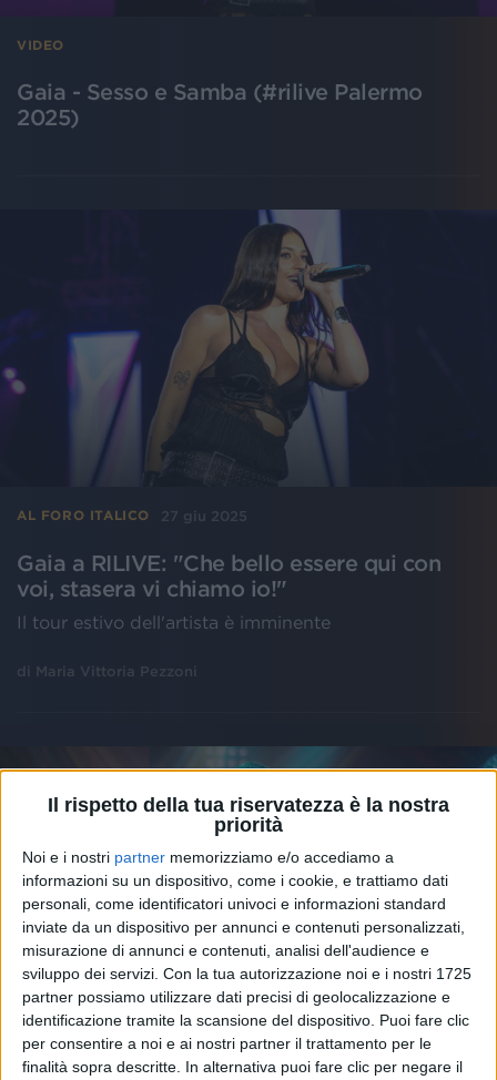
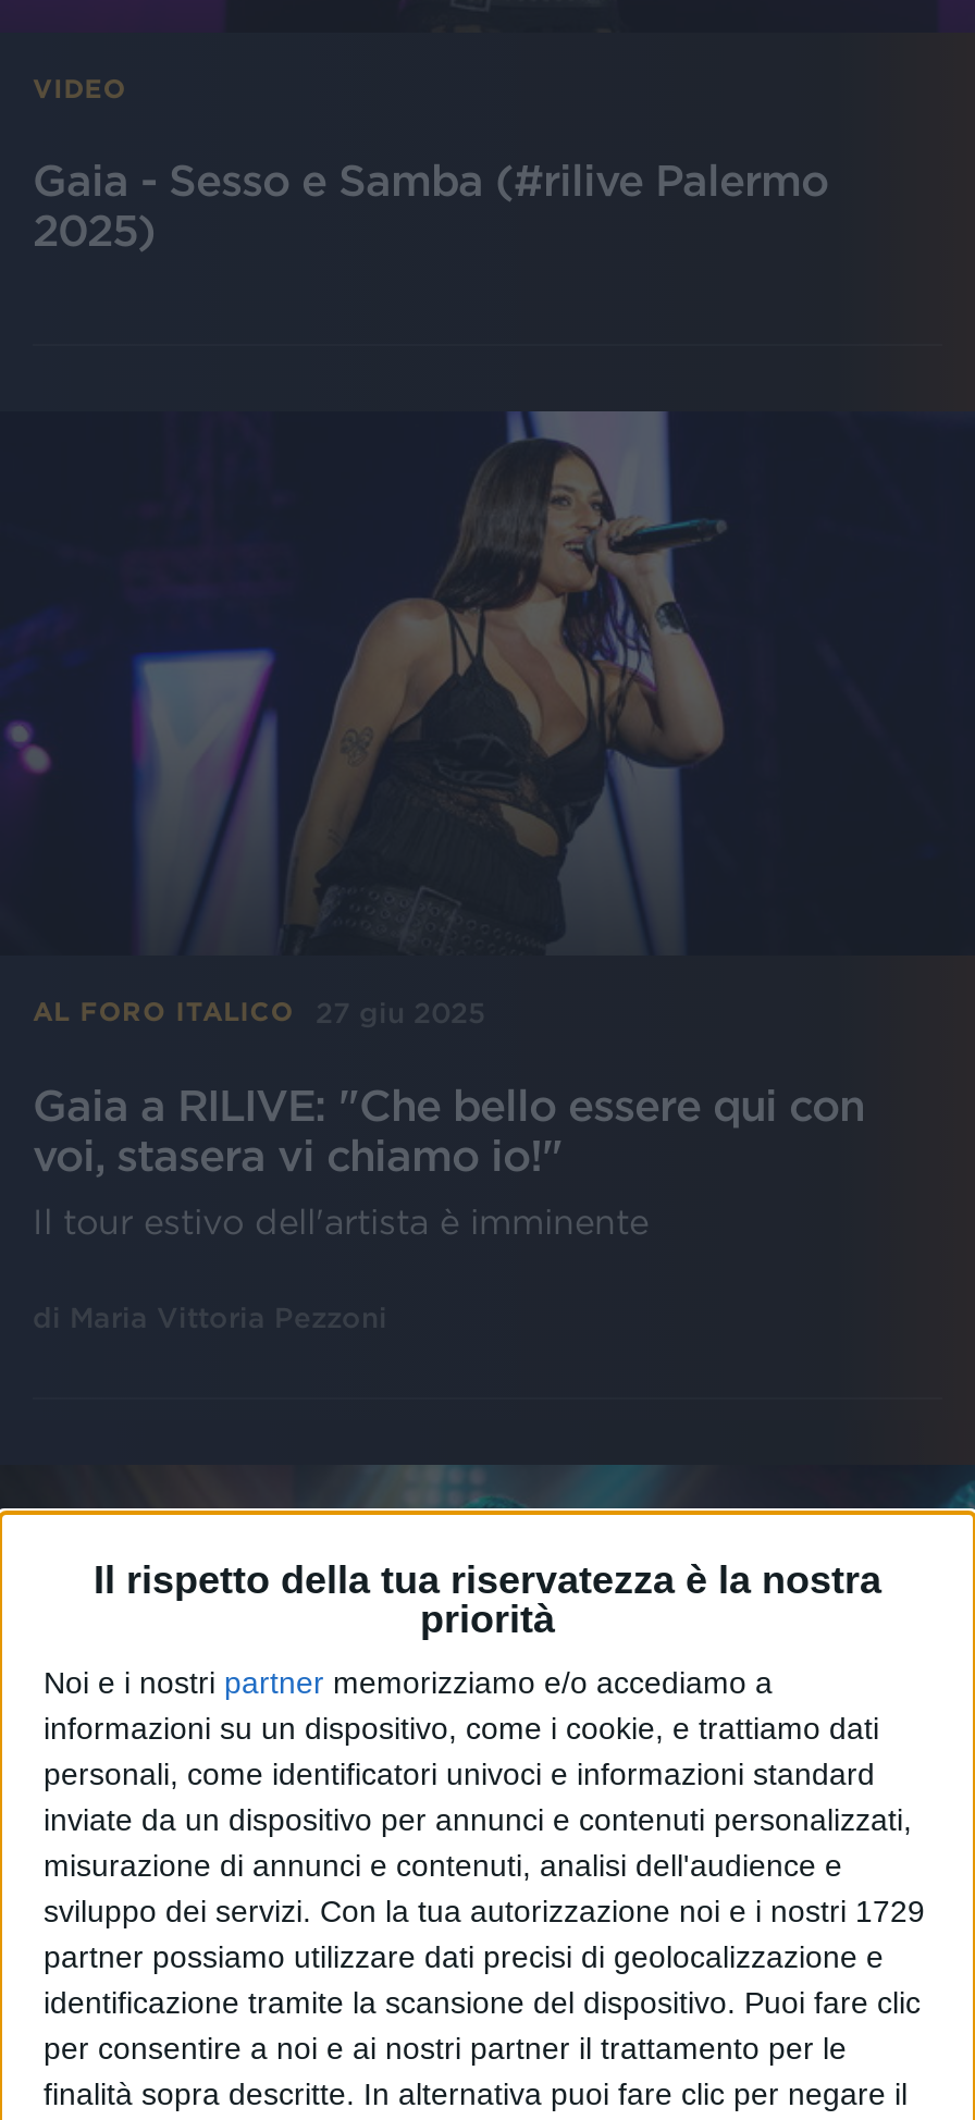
- sviluppo dei servizi. Con la tua autorizzazione noi e i nostri 1725
+ sviluppo dei servizi. Con la tua autorizzazione noi e i nostri 1729
